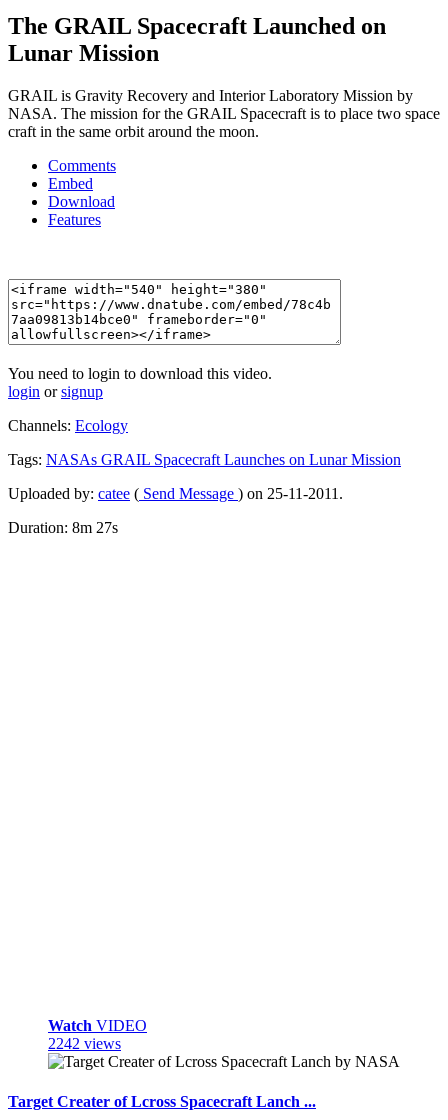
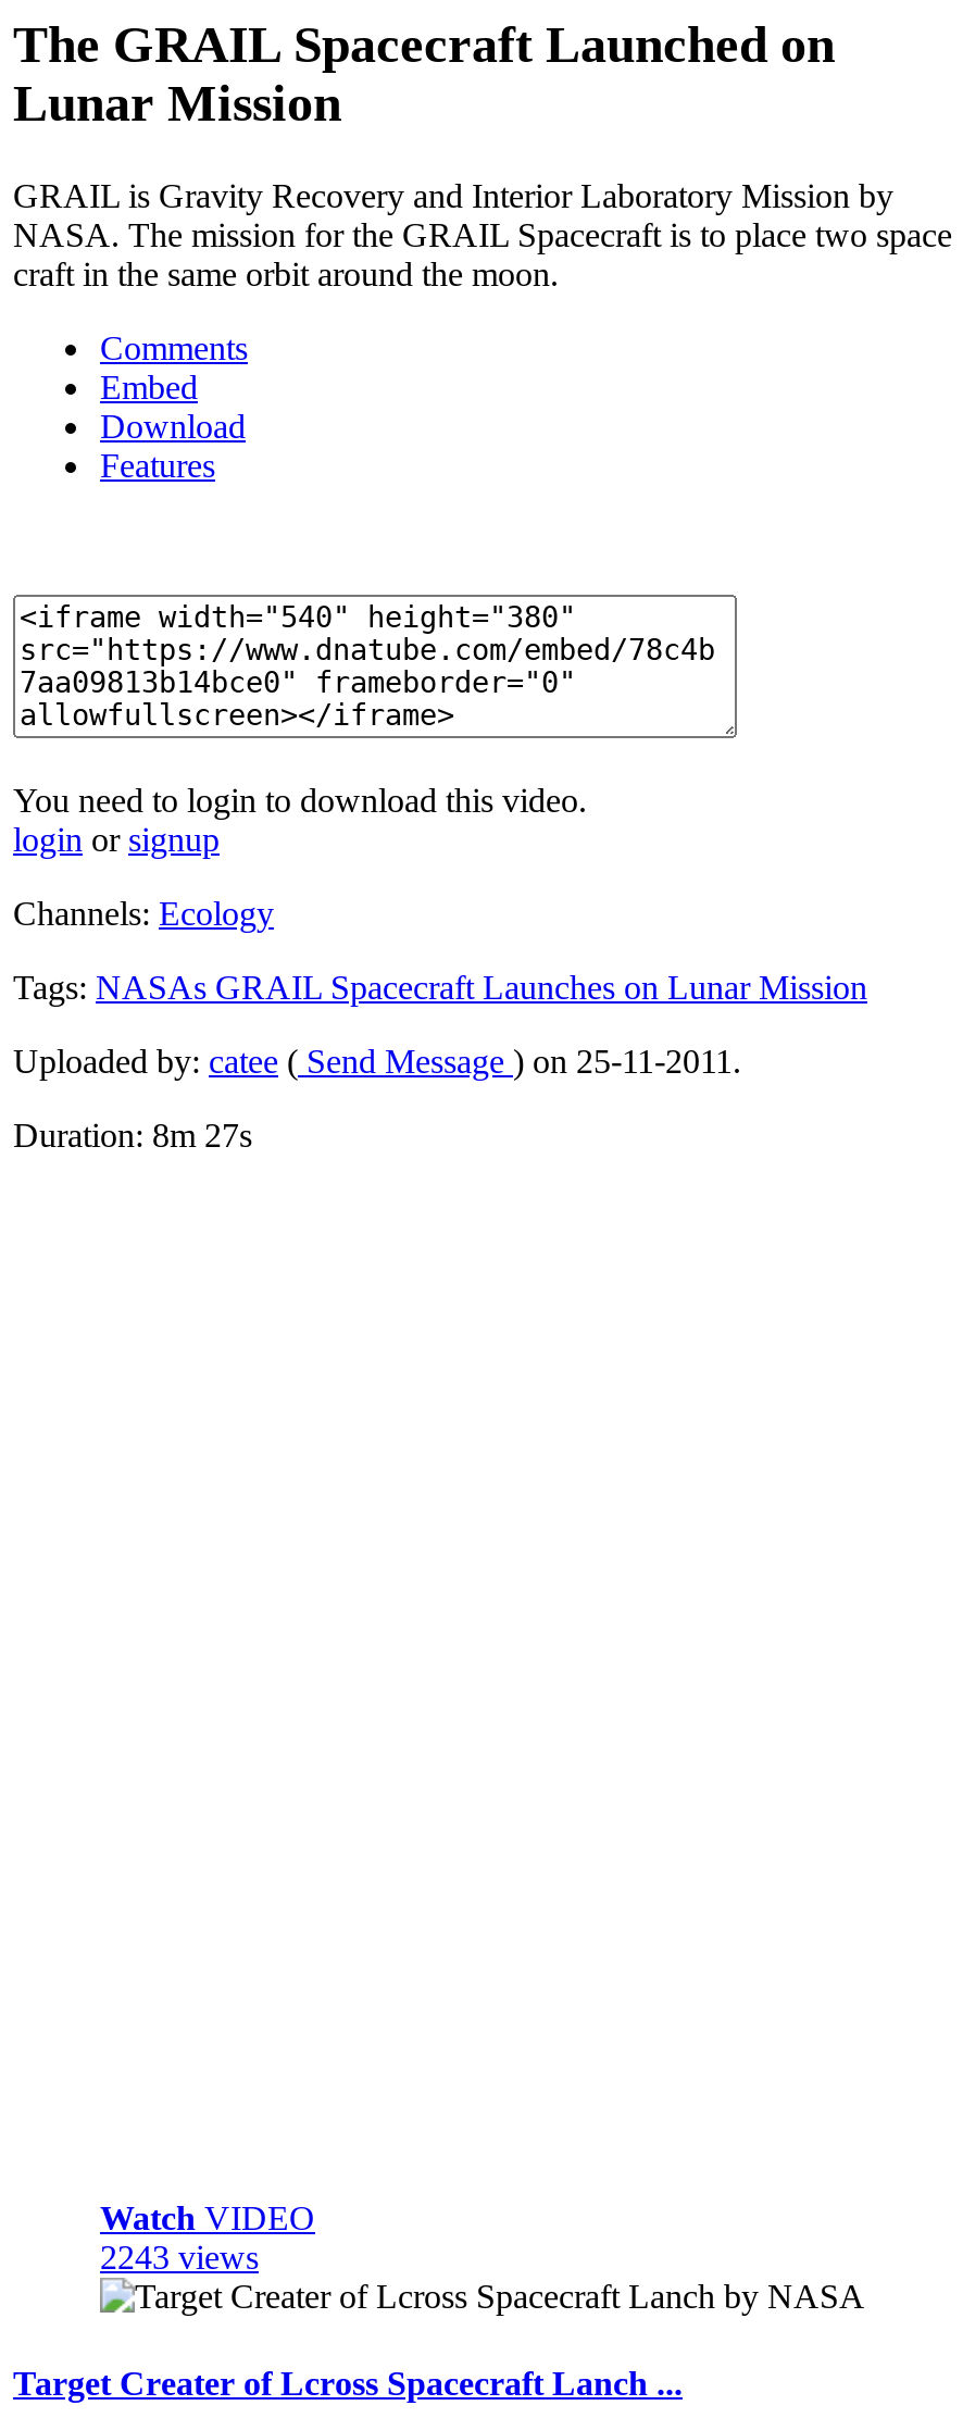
- 2242 views
+ 2243 views
